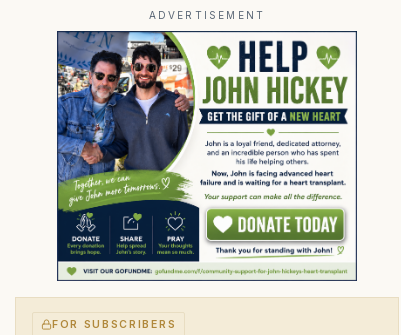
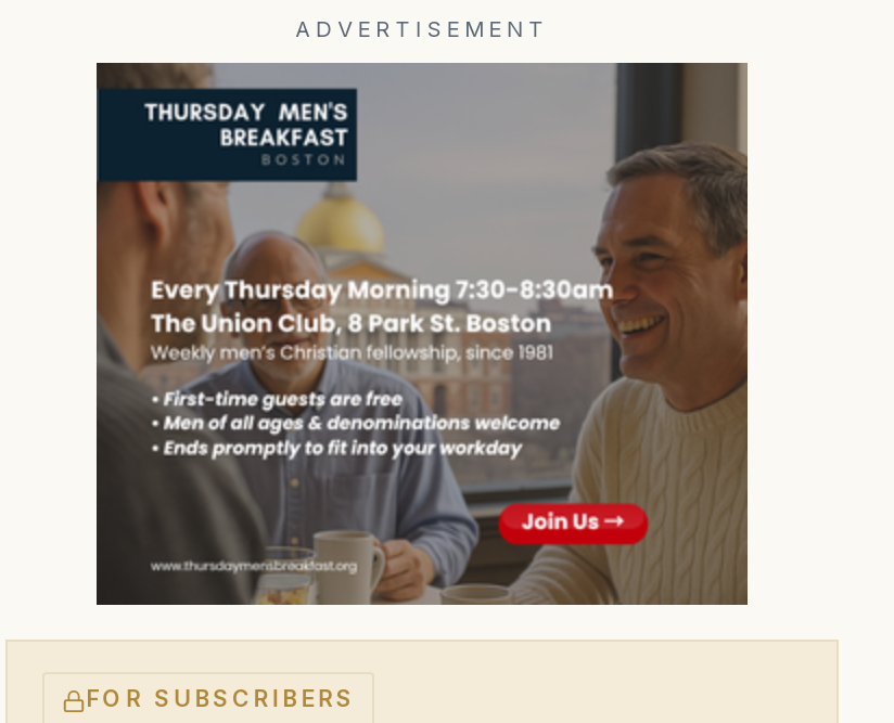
- [image]
+ [image]
